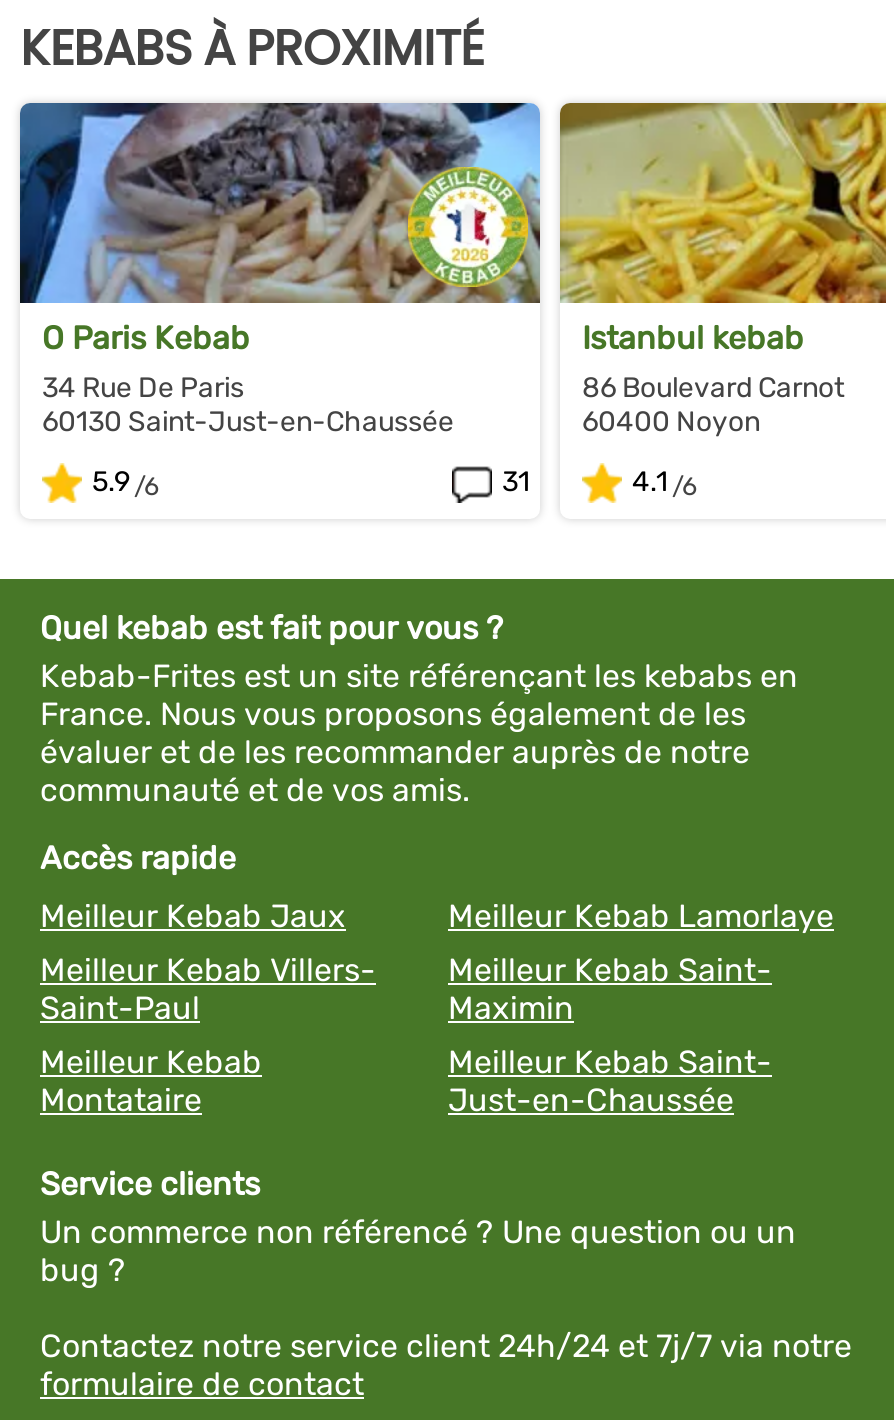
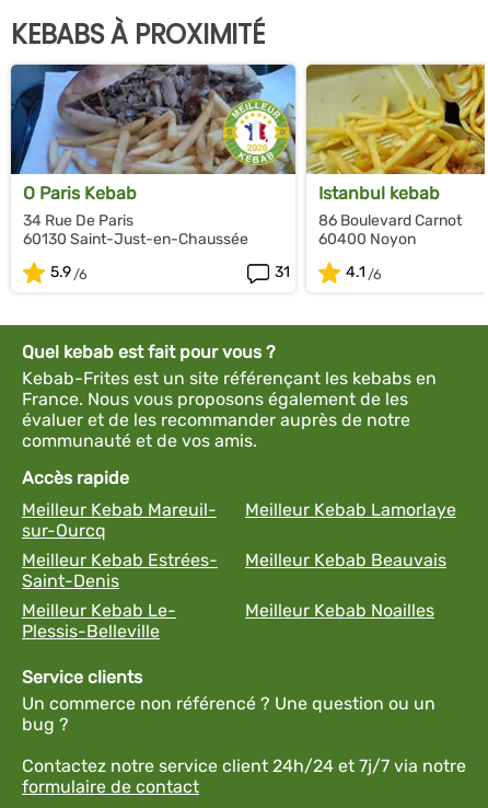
- Meilleur Kebab Jaux
+ Meilleur Kebab Mareuil-
+ sur-Ourcq

- Meilleur Kebab Villers-
- Saint-Paul
+ Meilleur Kebab Estrées-
+ Saint-Denis

- Meilleur Kebab Saint-
- Maximin
- Meilleur Kebab
- Montataire
+ Meilleur Kebab Beauvais
+ Meilleur Kebab Le-
+ Plessis-Belleville

- Meilleur Kebab Saint-
- Just-en-Chaussée
+ Meilleur Kebab Noailles
